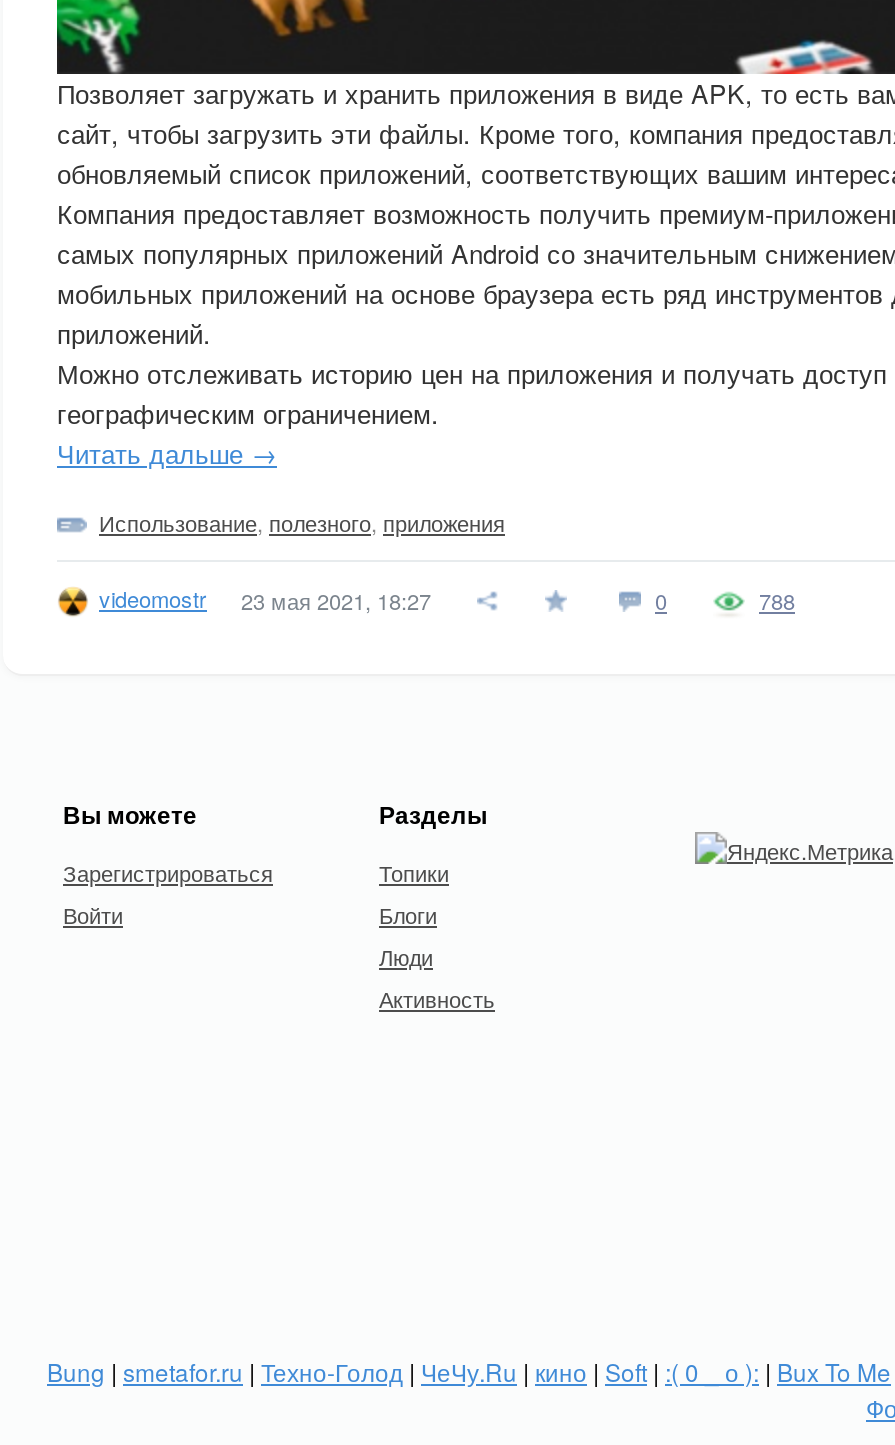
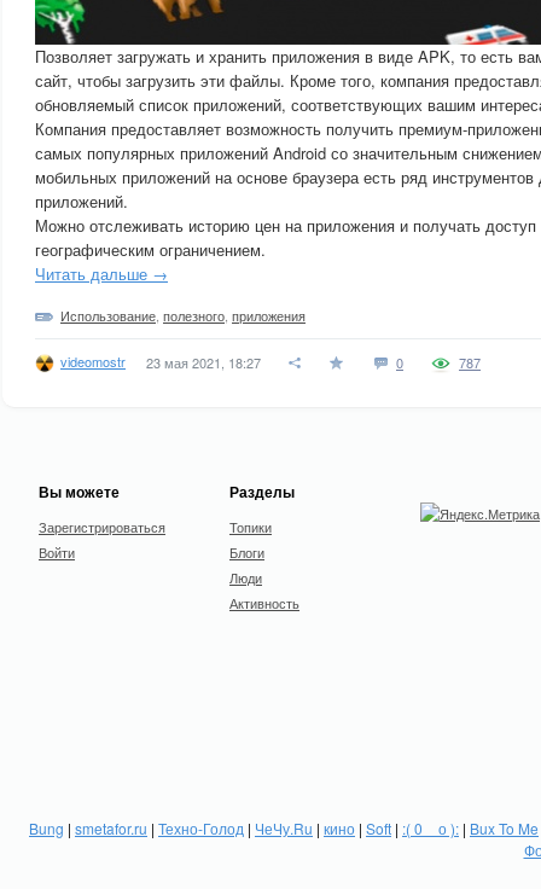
- 788
+ 787
